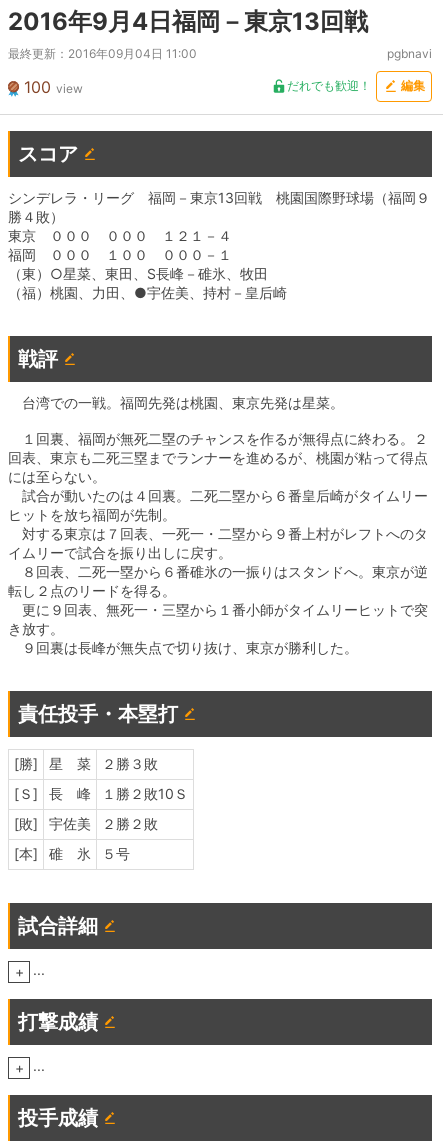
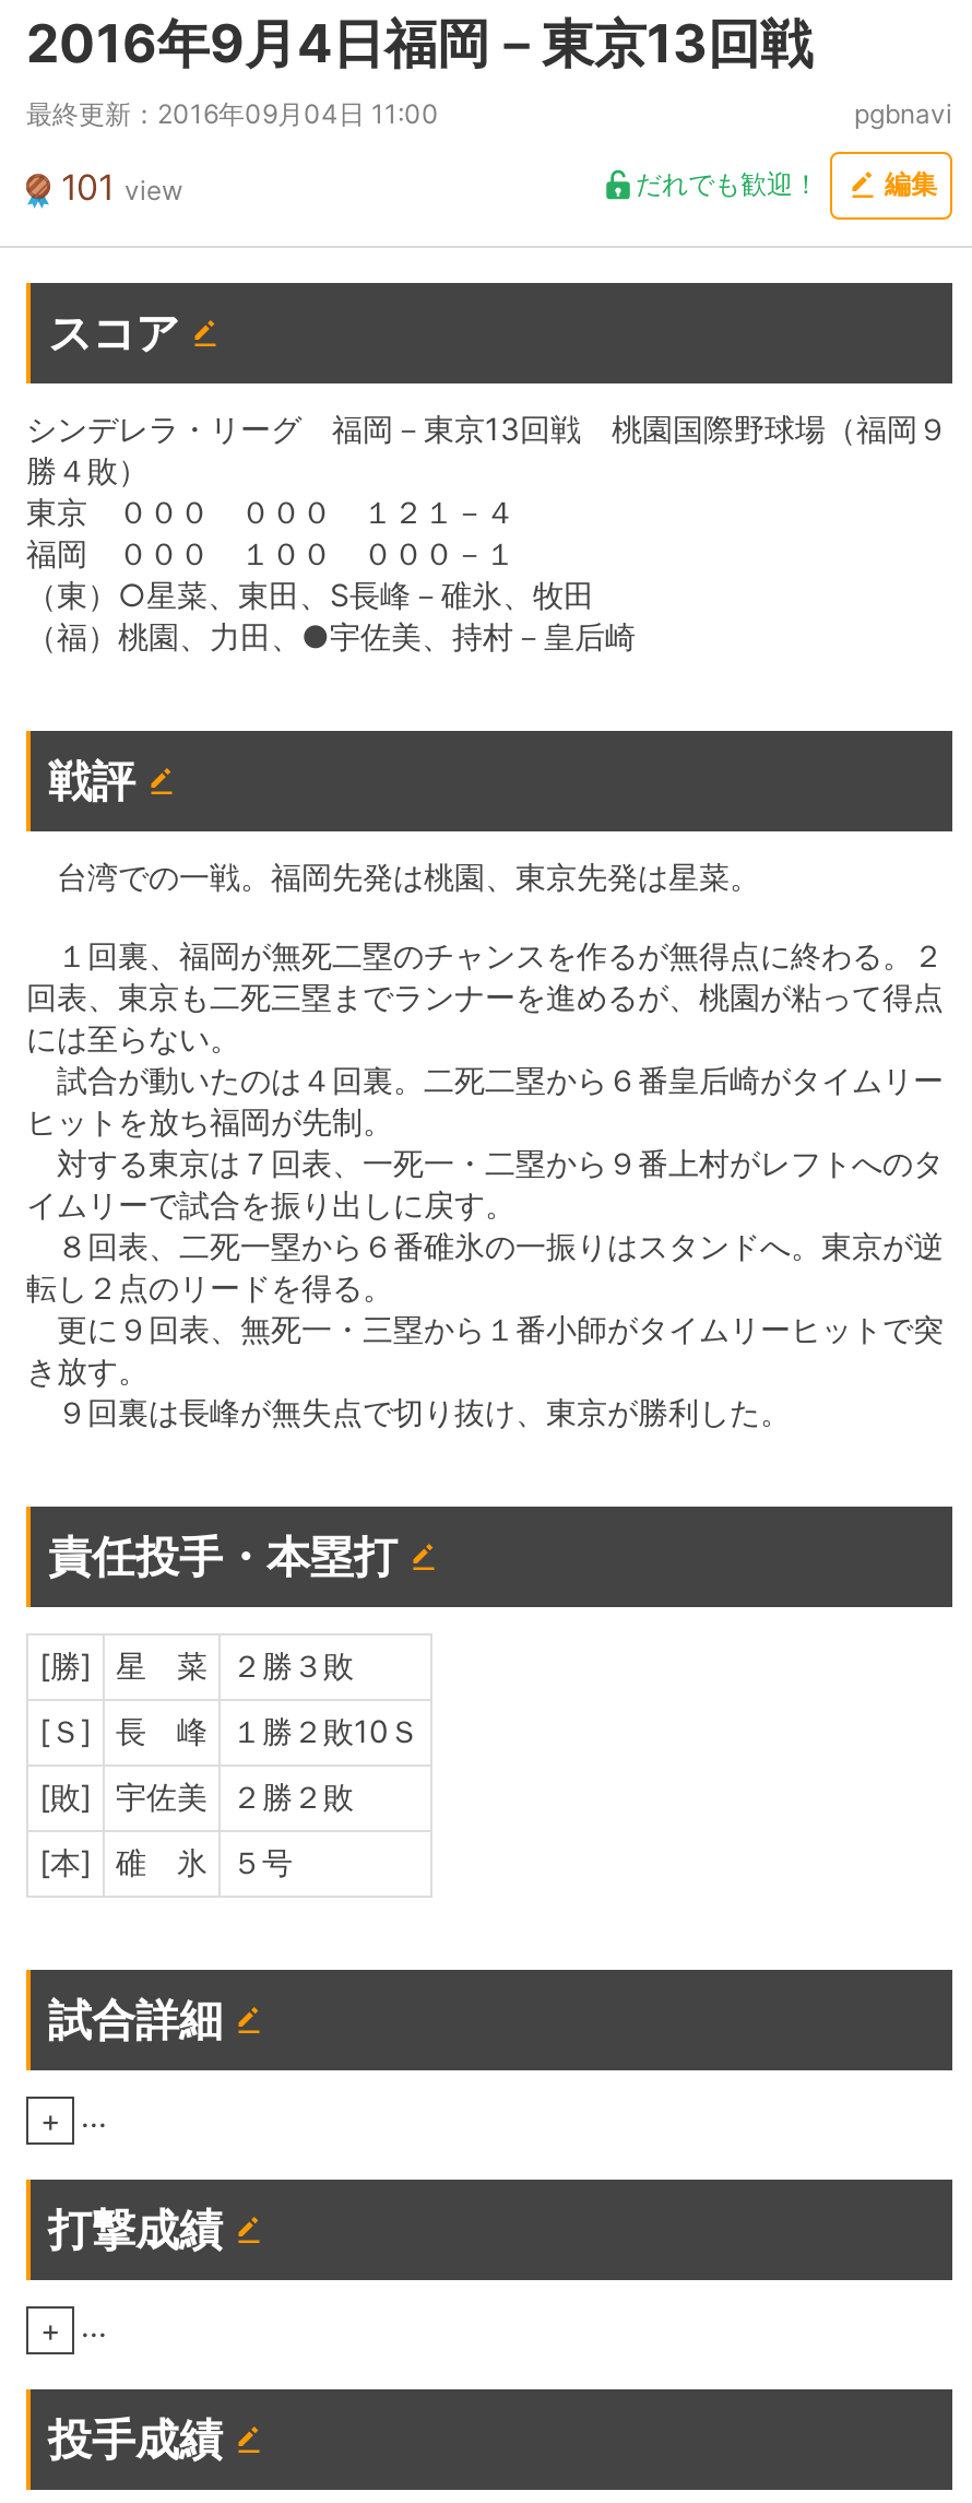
- 100 view
+ 101 view
